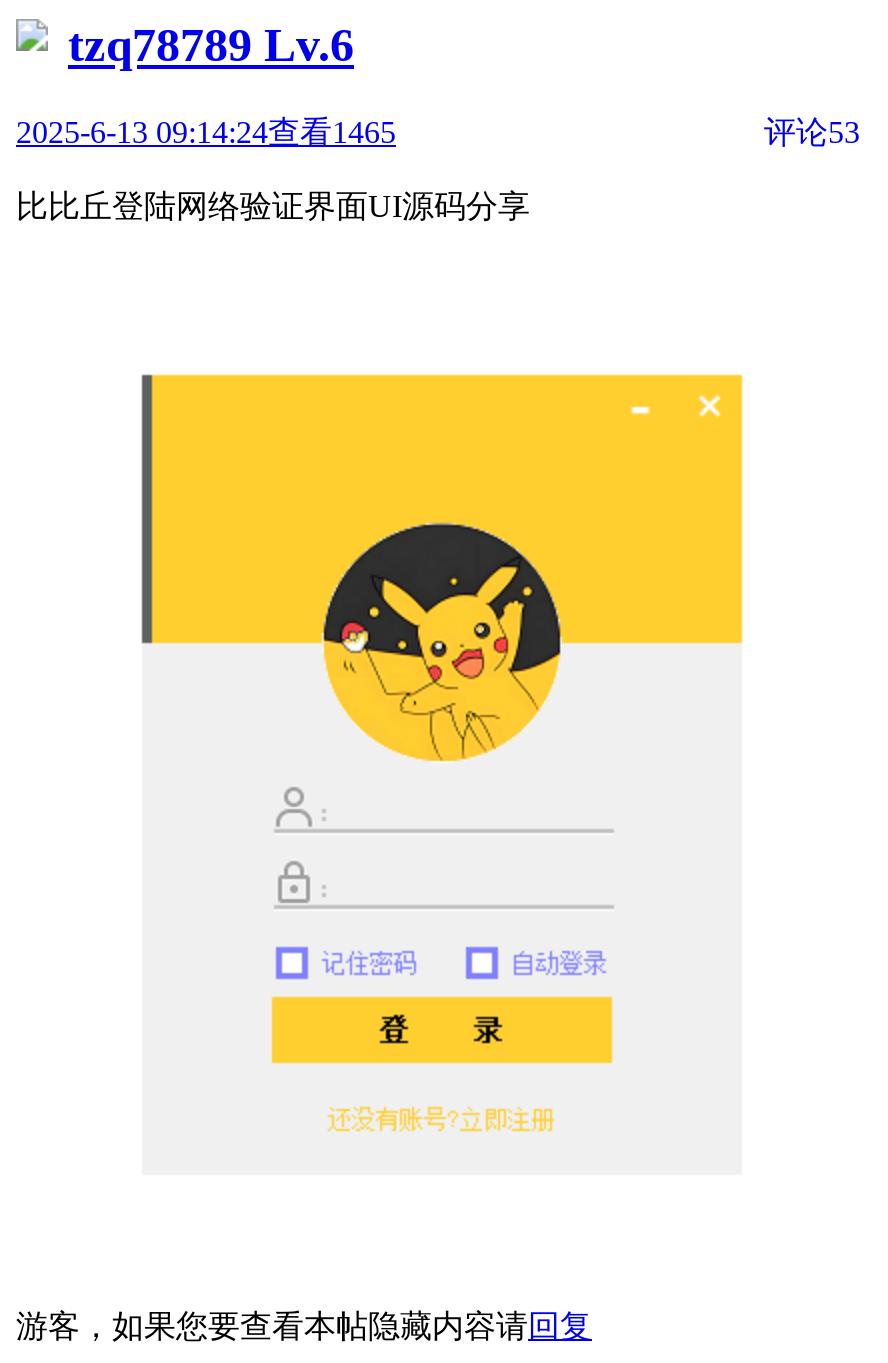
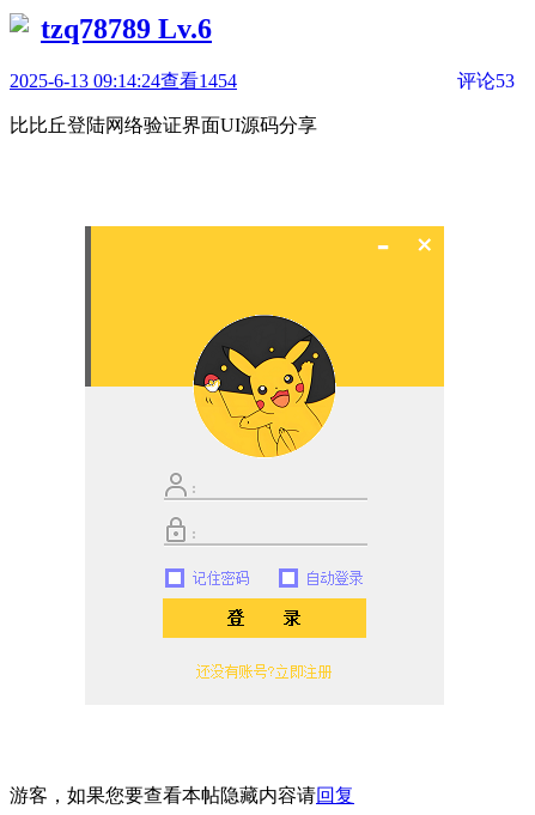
- 2025-6-13 09:14:24查看1465
+ 2025-6-13 09:14:24查看1454
